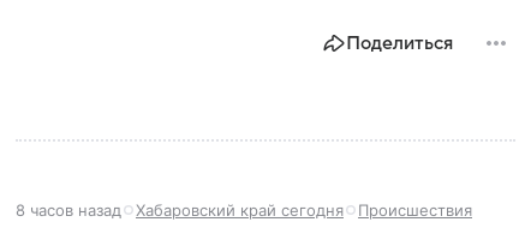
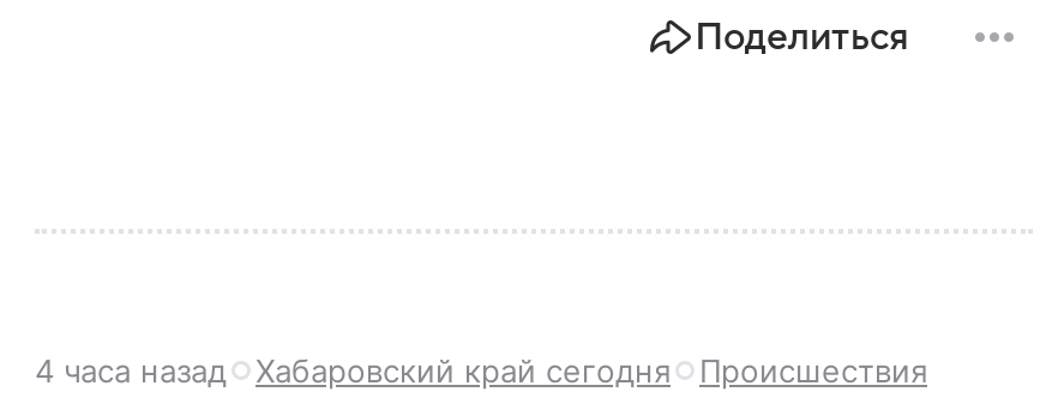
- 8 часов назад Хабаровский край сегодня Происшествия
+ 4 часа назад Хабаровский край сегодня Происшествия
